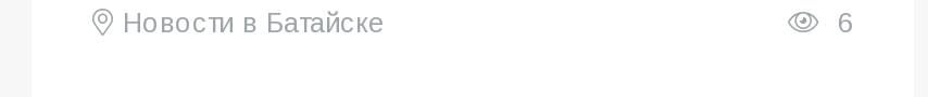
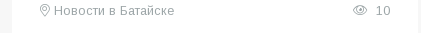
- 6
+ 10
